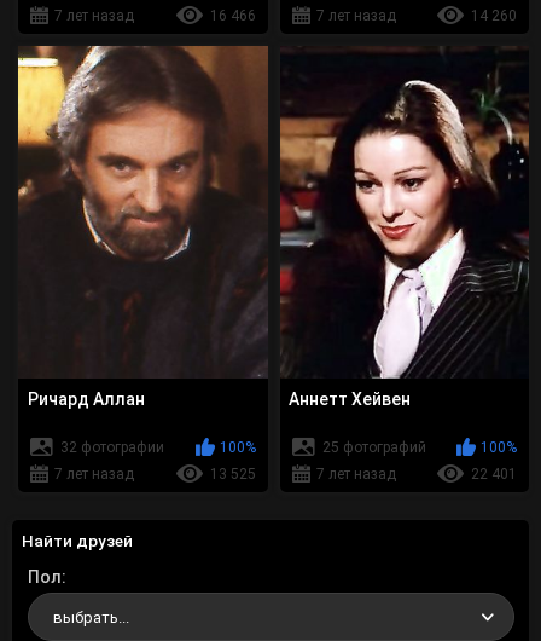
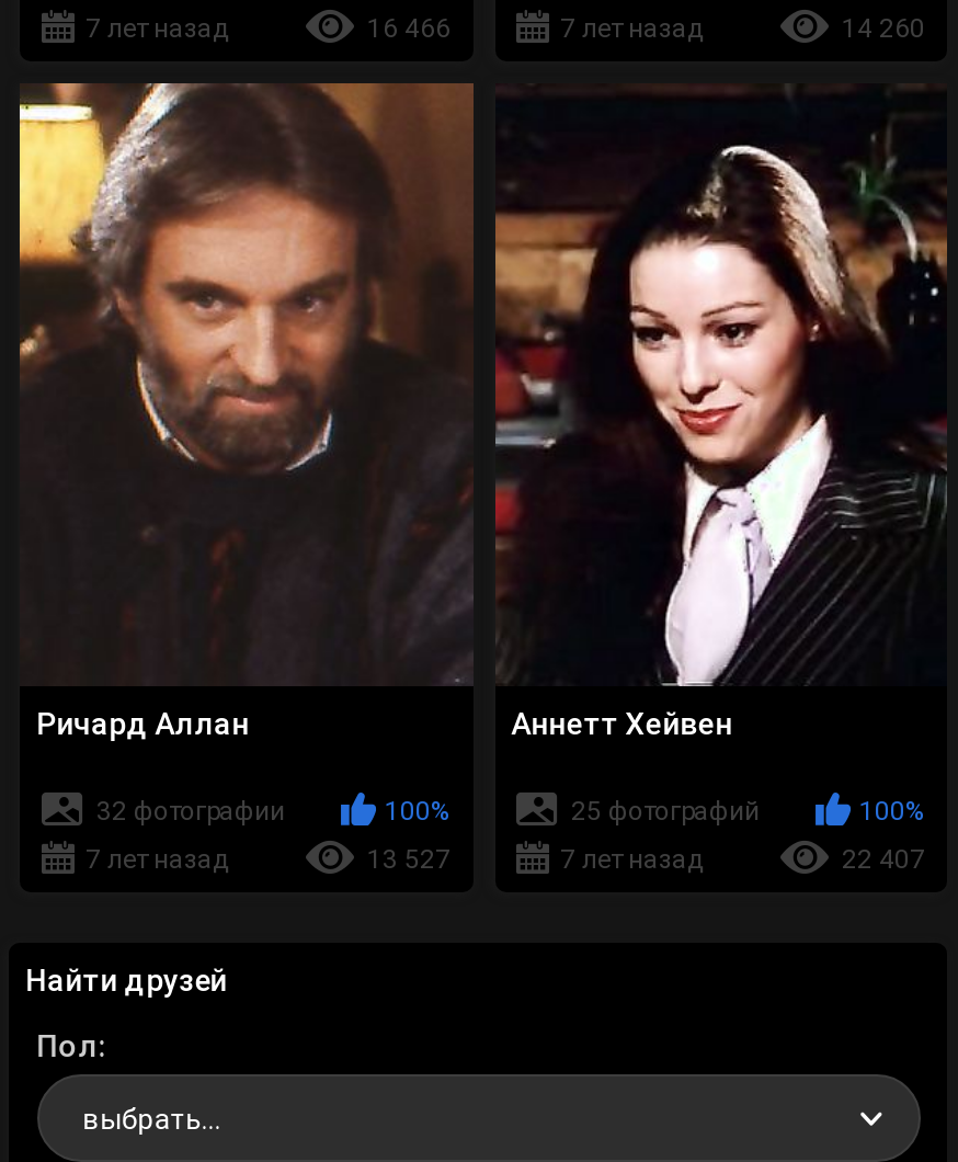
- 13 525
+ 13 527

- 22 401
+ 22 407
